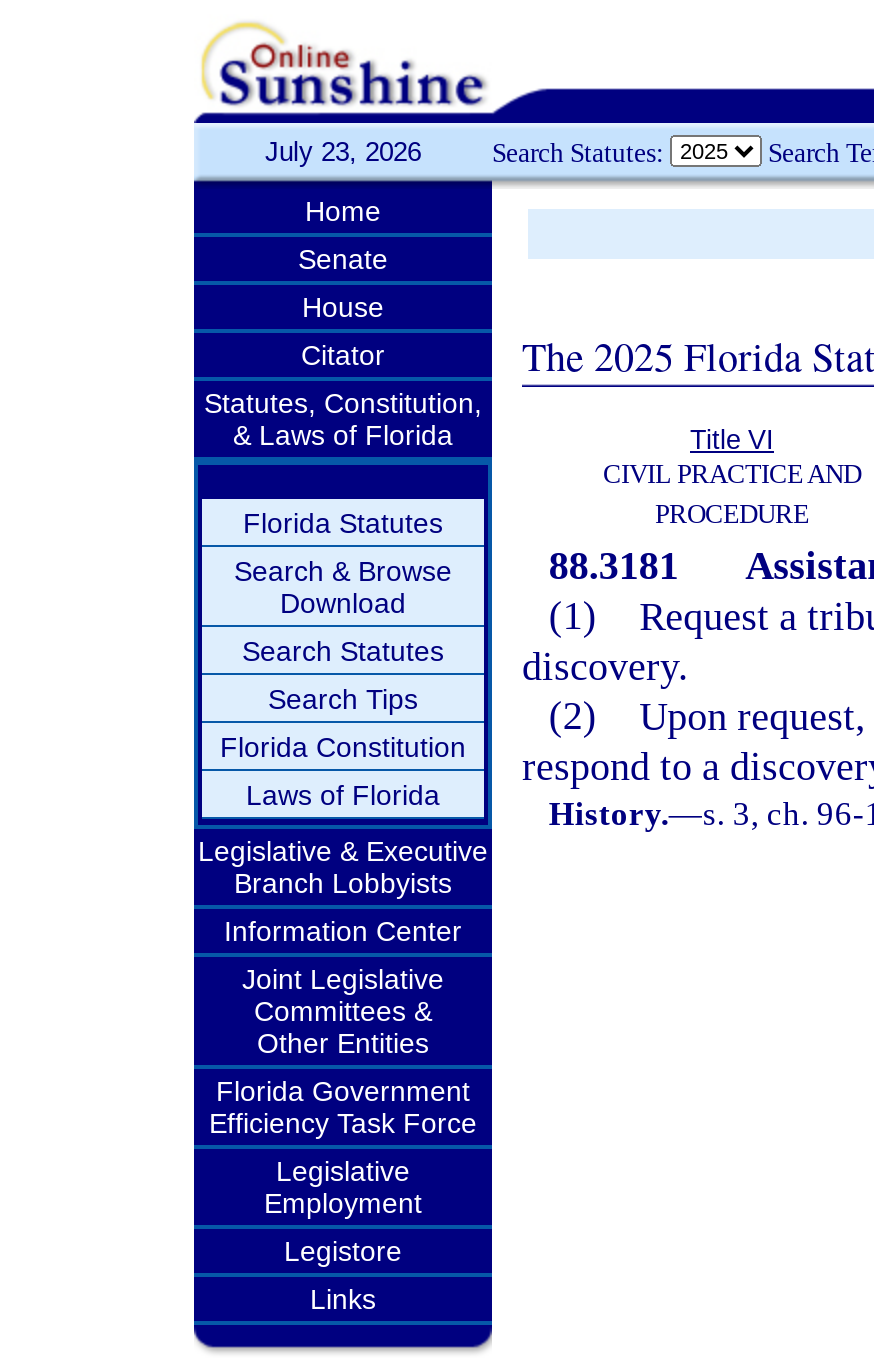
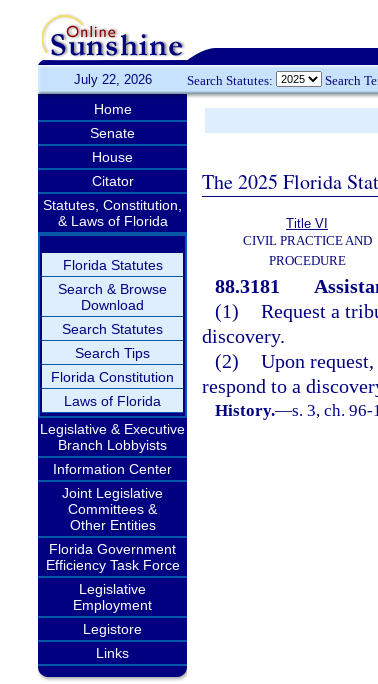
- July 23, 2026
+ July 22, 2026
